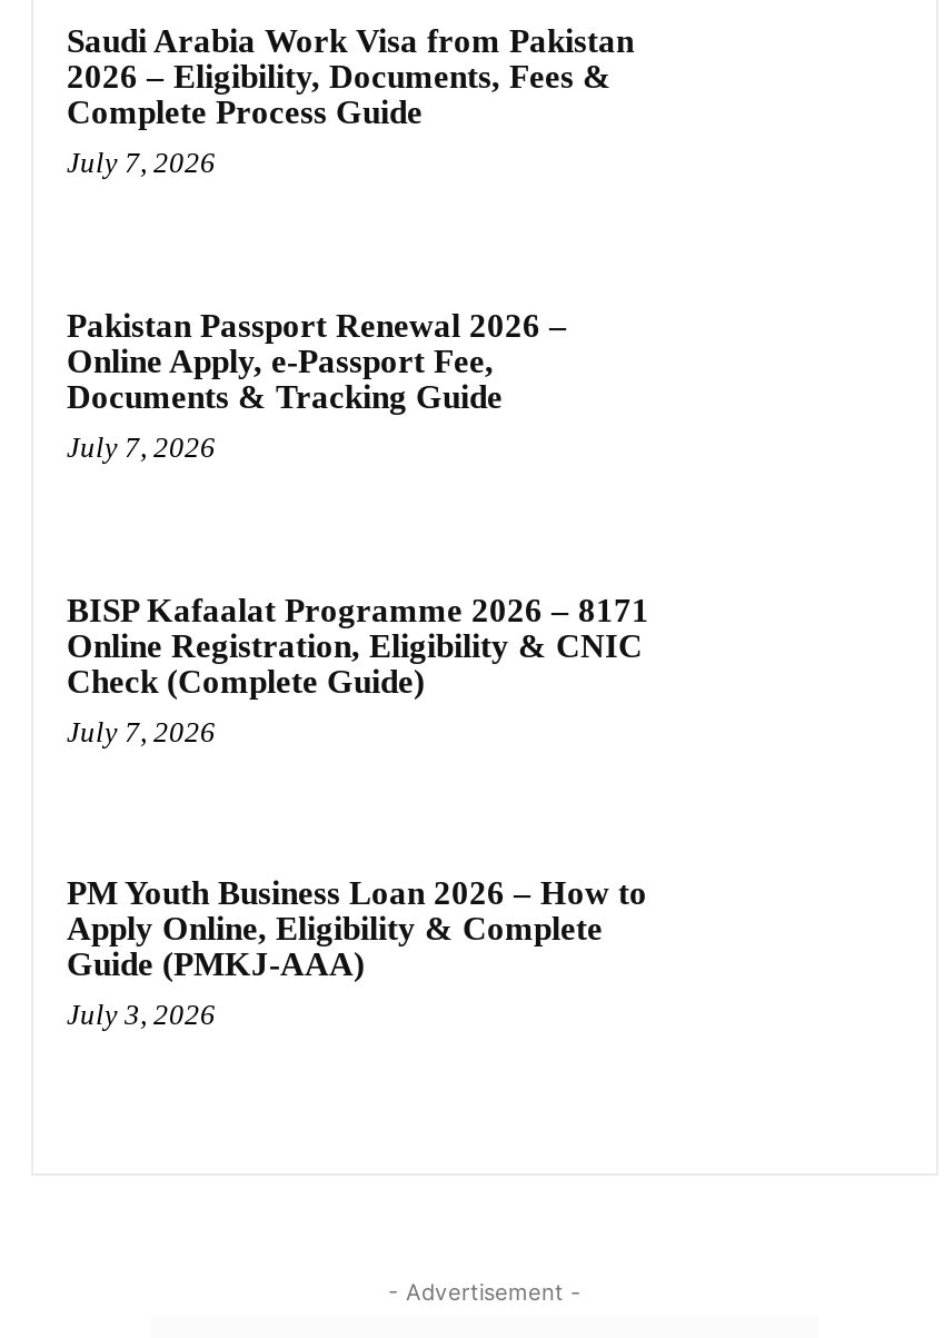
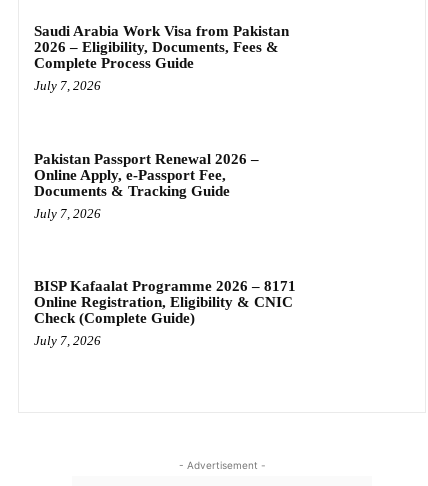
- PM Youth Business Loan 2026 – How to
- Apply Online, Eligibility & Complete
- Guide (PMKJ-AAA)
- July 3, 2026
